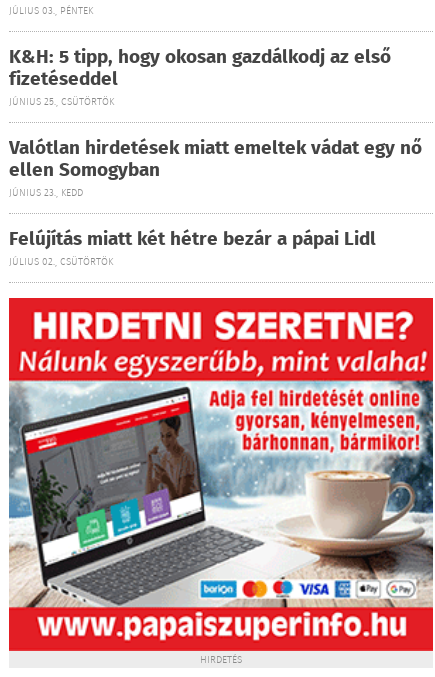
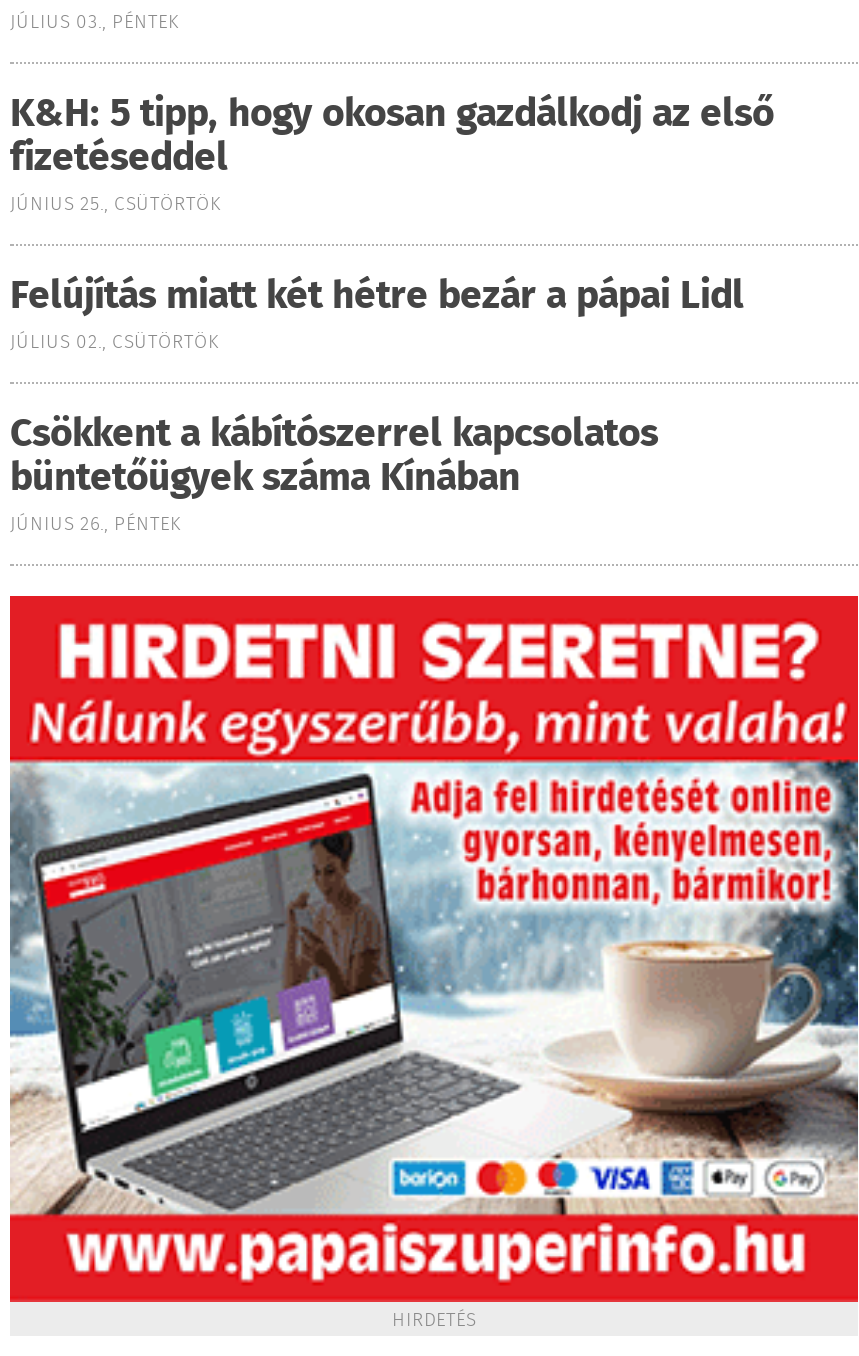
- Valótlan hirdetések miatt emeltek vádat egy nő
- ellen Somogyban
- JÚNIUS 23., KEDD

moved up: Felújítás miatt két hétre bezár a pápai Lidl | JÚLIUS 02., CSÜTÖRTÖK

+ Csökkent a kábítószerrel kapcsolatos
+ büntetőügyek száma Kínában
+ JÚNIUS 26., PÉNTEK
